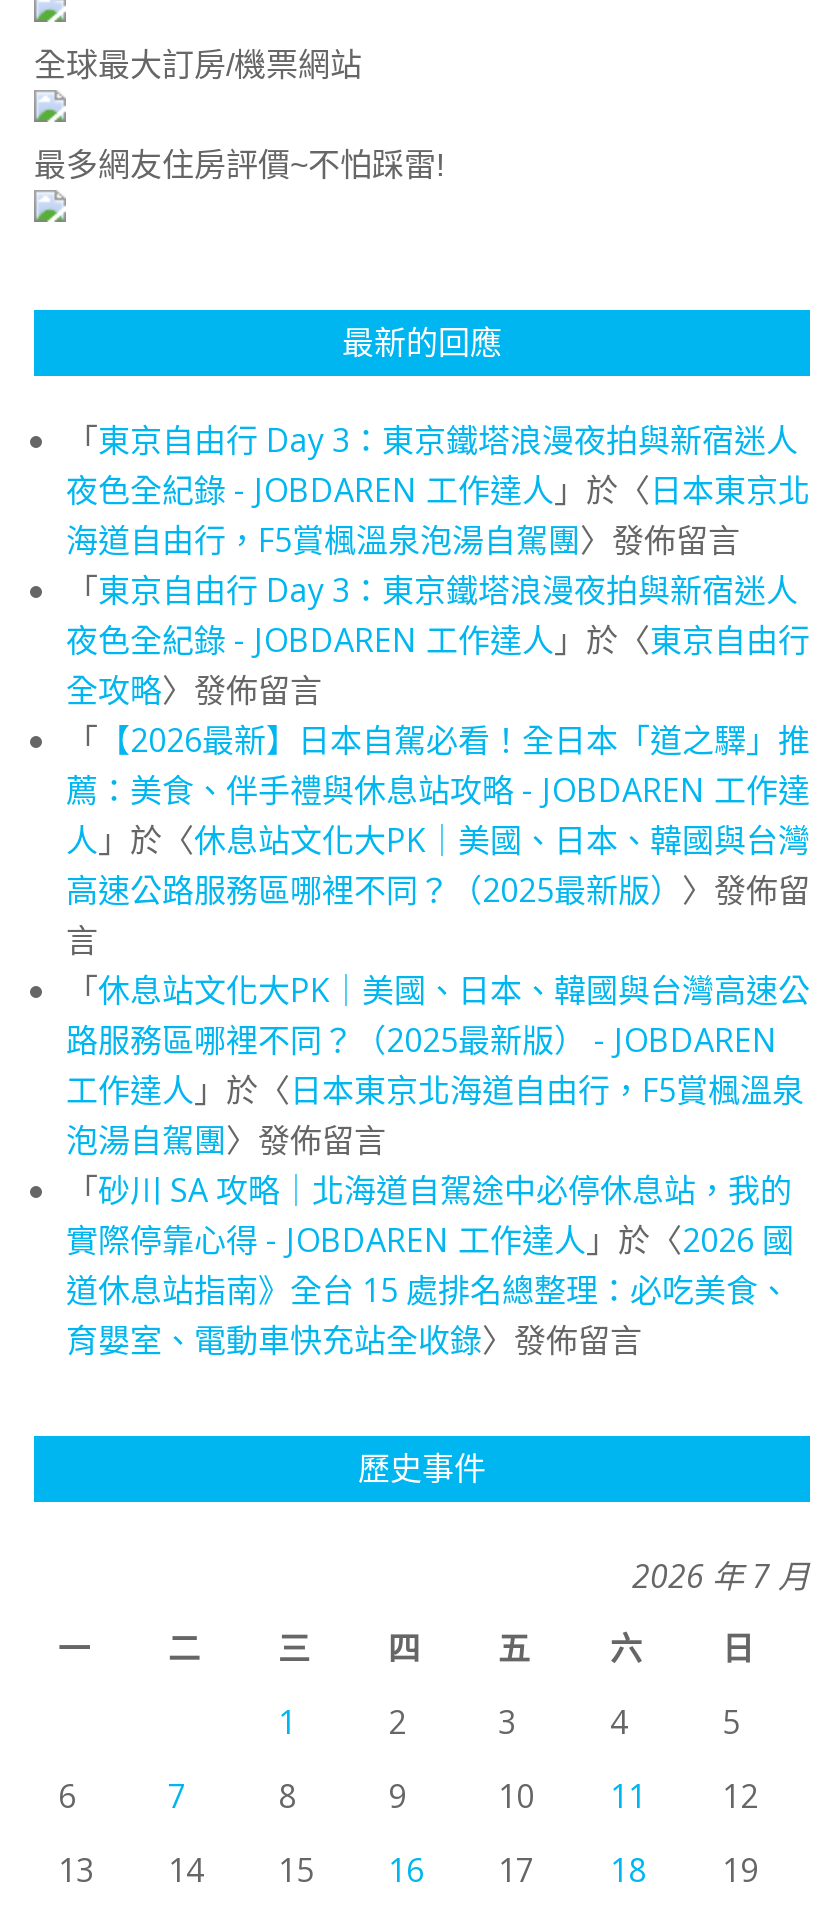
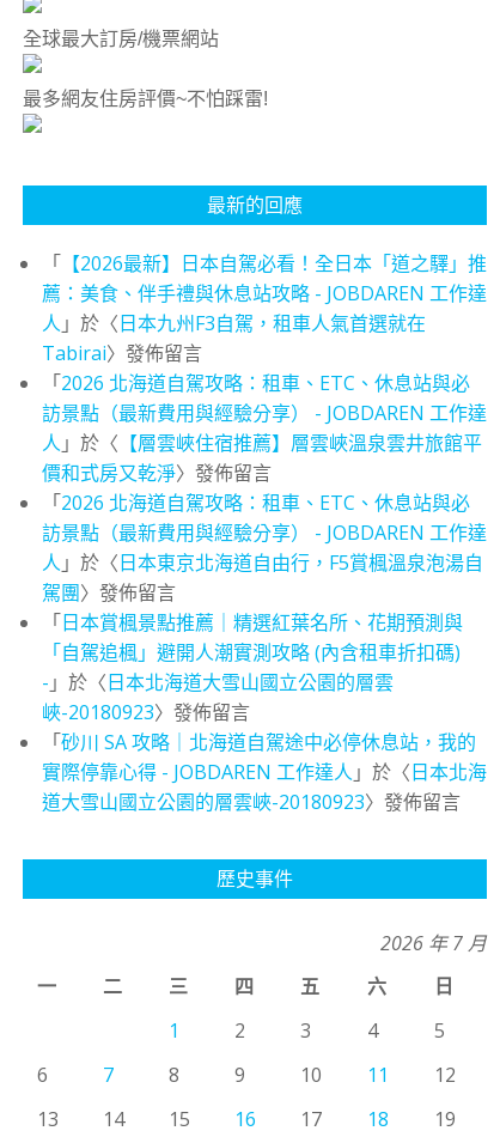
- 「東京自由行 Day 3：東京鐵塔浪漫夜拍與新宿迷人
- 夜色全紀錄 - JOBDAREN 工作達人」於〈日本東京北
- 海道自由行，F5賞楓溫泉泡湯自駕團〉發佈留言
- 「東京自由行 Day 3：東京鐵塔浪漫夜拍與新宿迷人
- 夜色全紀錄 - JOBDAREN 工作達人」於〈東京自由行
- 全攻略〉發佈留言

moved up: 「【2026最新】日本自駕必看！全日本「道之驛」推 | 薦：美食、伴手禮與休息站攻略 - JOBDAREN 工作達

- 人」於〈休息站文化大PK｜美國、日本、韓國與台灣
- 高速公路服務區哪裡不同？（2025最新版）〉發佈留
- 言
- 「休息站文化大PK｜美國、日本、韓國與台灣高速公
- 路服務區哪裡不同？（2025最新版） - JOBDAREN
- 工作達人」於〈日本東京北海道自由行，F5賞楓溫泉
- 泡湯自駕團〉發佈留言
+ 人」於〈日本九州F3自駕，租車人氣首選就在
+ Tabirai〉發佈留言
+ 「2026 北海道自駕攻略：租車、ETC、休息站與必
+ 訪景點（最新費用與經驗分享） - JOBDAREN 工作達
+ 人」於〈【層雲峽住宿推薦】層雲峽溫泉雲井旅館平
+ 價和式房又乾淨〉發佈留言
+ 「2026 北海道自駕攻略：租車、ETC、休息站與必
+ 訪景點（最新費用與經驗分享） - JOBDAREN 工作達
+ 人」於〈日本東京北海道自由行，F5賞楓溫泉泡湯自
+ 駕團〉發佈留言
+ 「日本賞楓景點推薦｜精選紅葉名所、花期預測與
+ 「自駕追楓」避開人潮實測攻略 (內含租車折扣碼)
+ -」於〈日本北海道大雪山國立公園的層雲
+ 峽-20180923〉發佈留言

moved down: 「砂川 SA 攻略｜北海道自駕途中必停休息站，我的

- 實際停靠心得 - JOBDAREN 工作達人」於〈2026 國
- 道休息站指南》全台 15 處排名總整理：必吃美食、
- 育嬰室、電動車快充站全收錄〉發佈留言
+ 實際停靠心得 - JOBDAREN 工作達人」於〈日本北海
+ 道大雪山國立公園的層雲峽-20180923〉發佈留言
